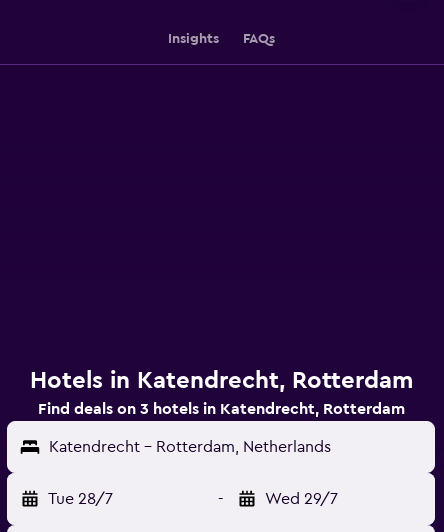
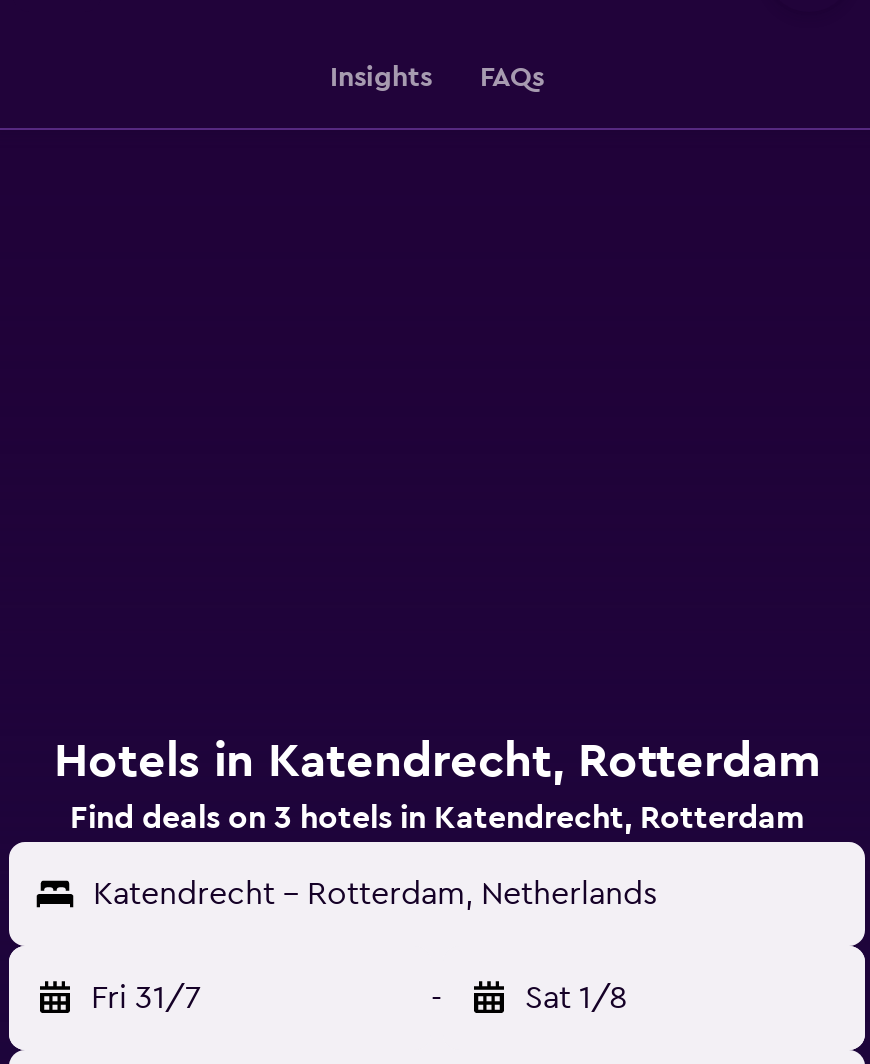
- Tue 28/7
+ Fri 31/7

- Wed 29/7
+ Sat 1/8
